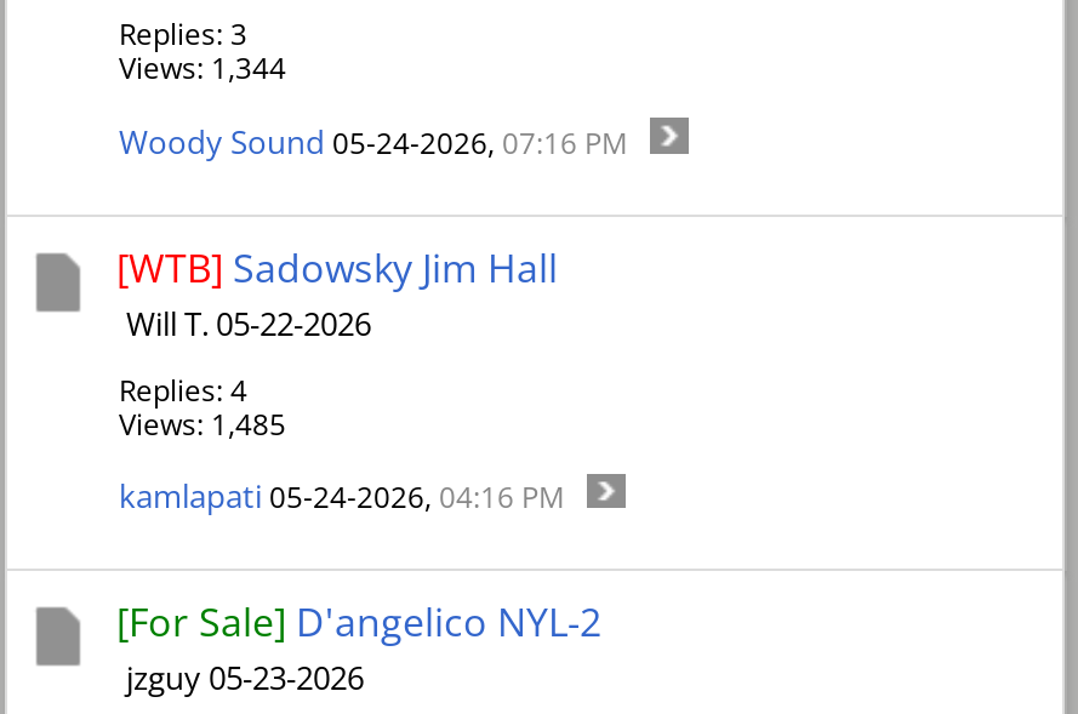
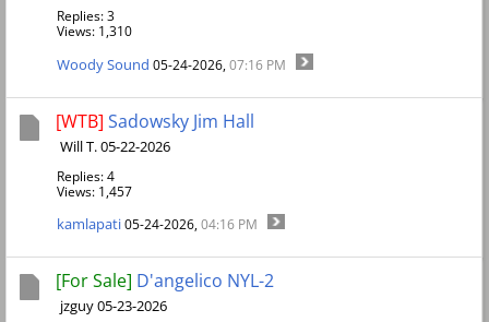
- Views: 1,344
+ Views: 1,310

- Views: 1,485
+ Views: 1,457
